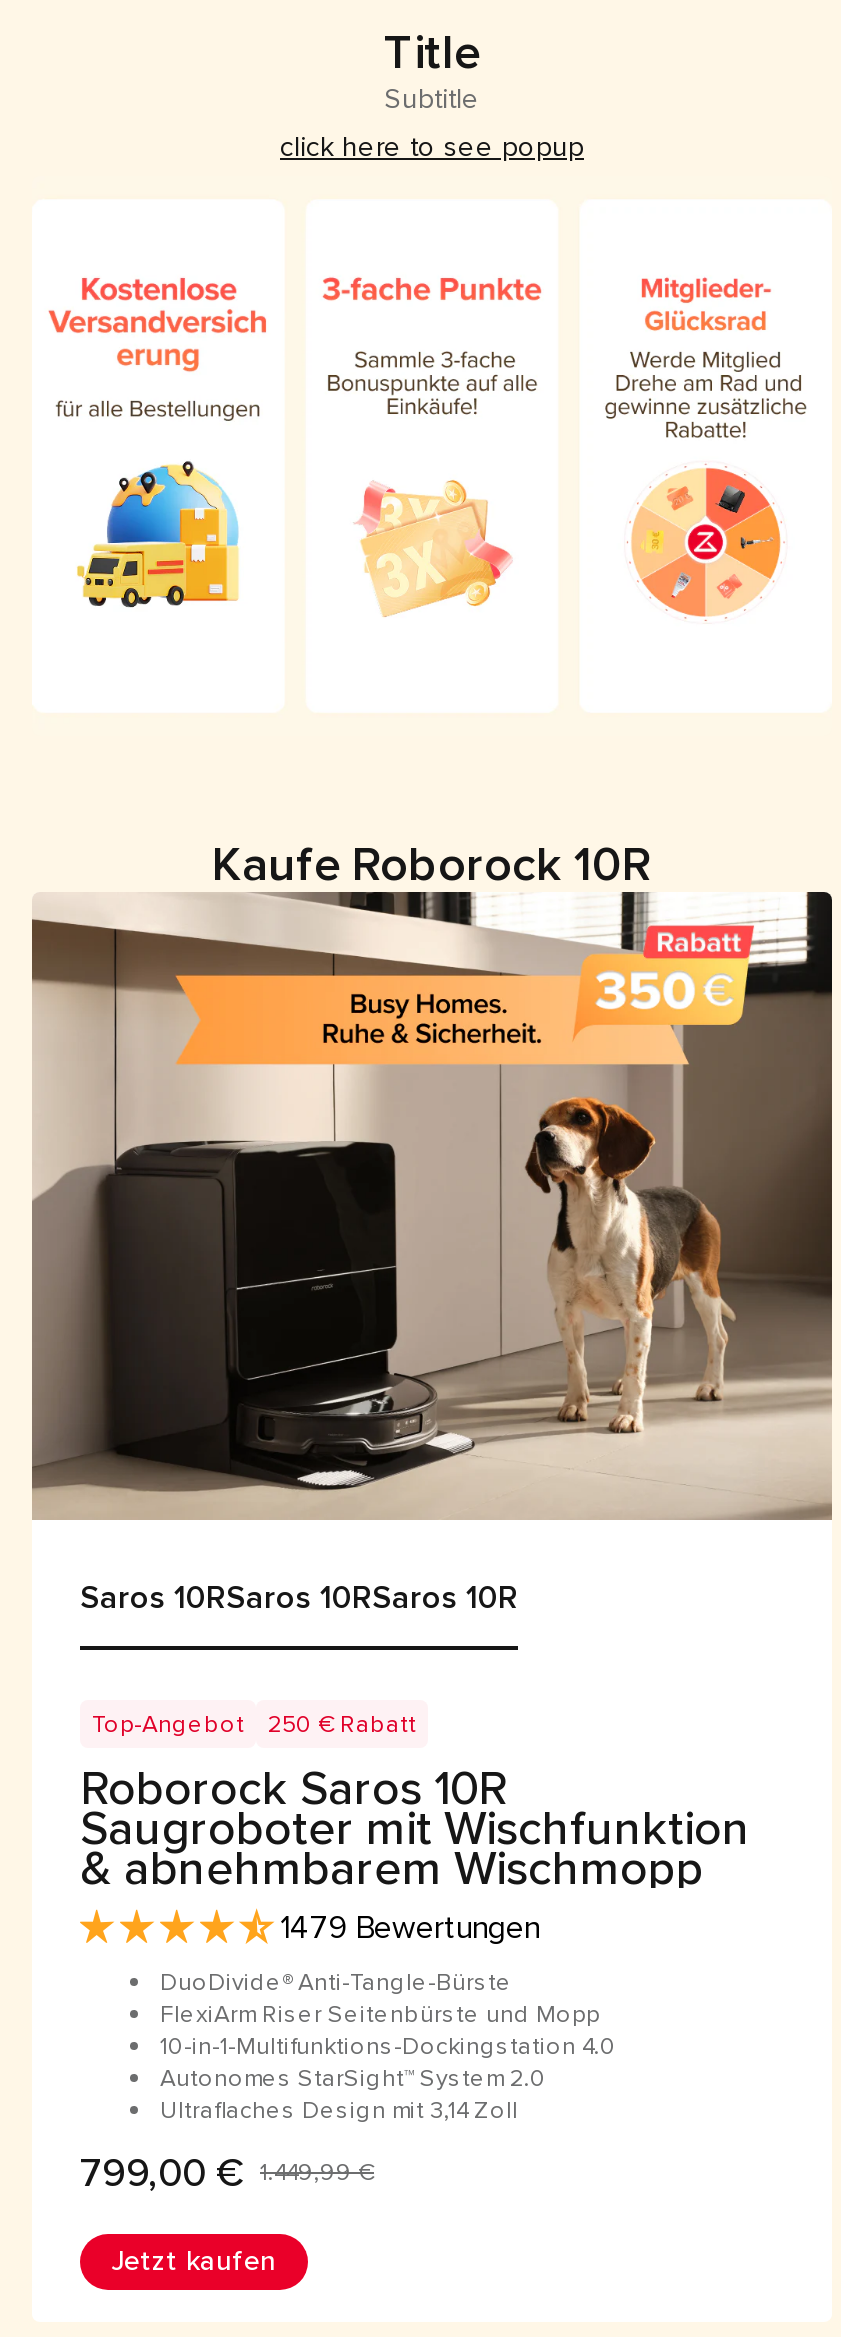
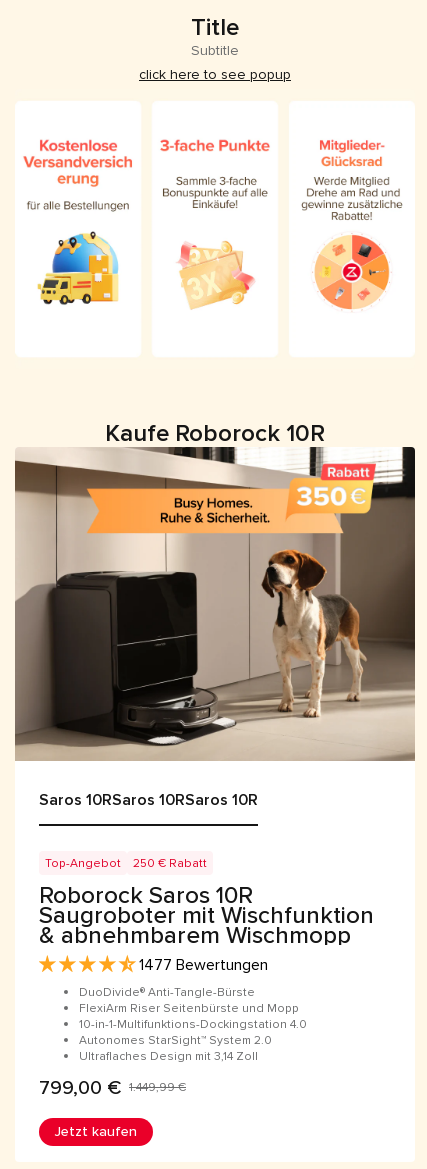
- 1479 Bewertungen
+ 1477 Bewertungen
